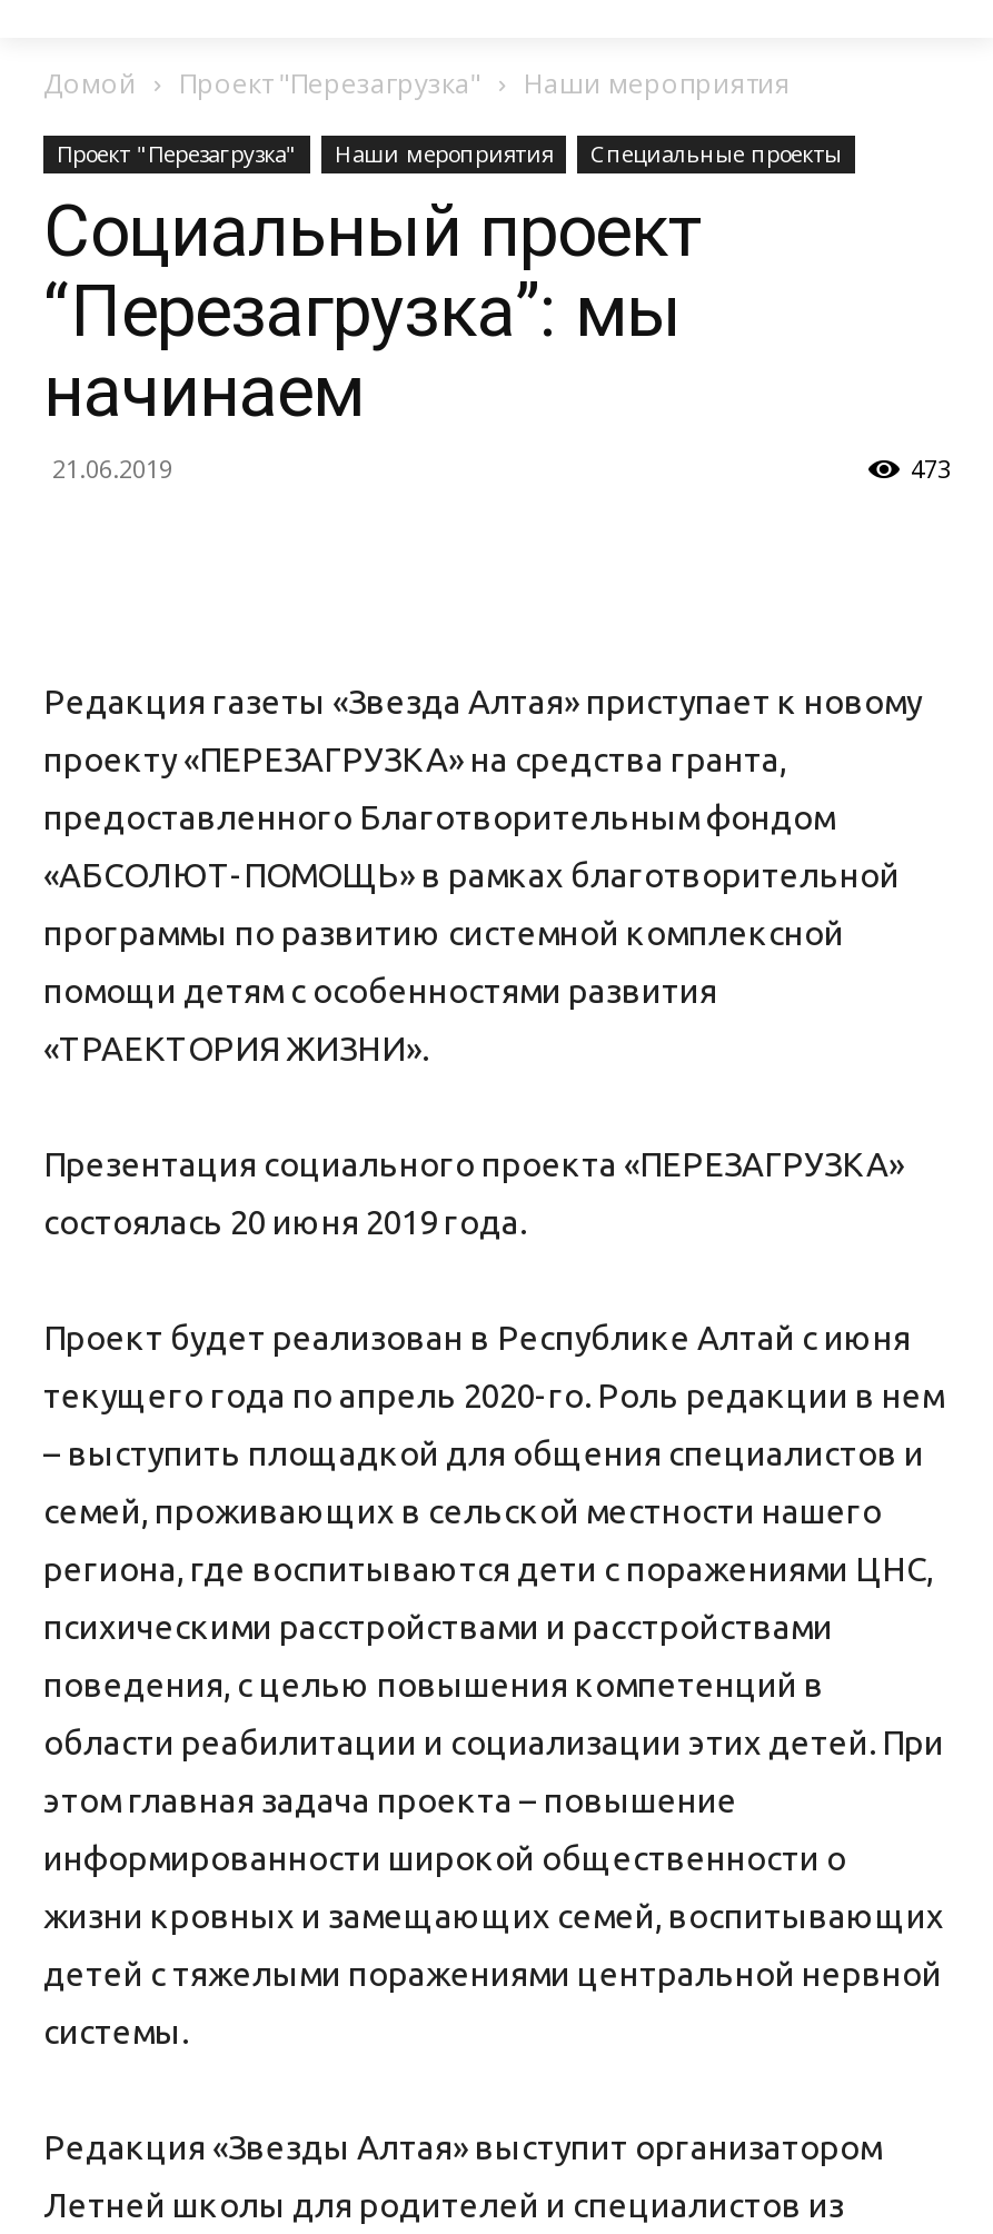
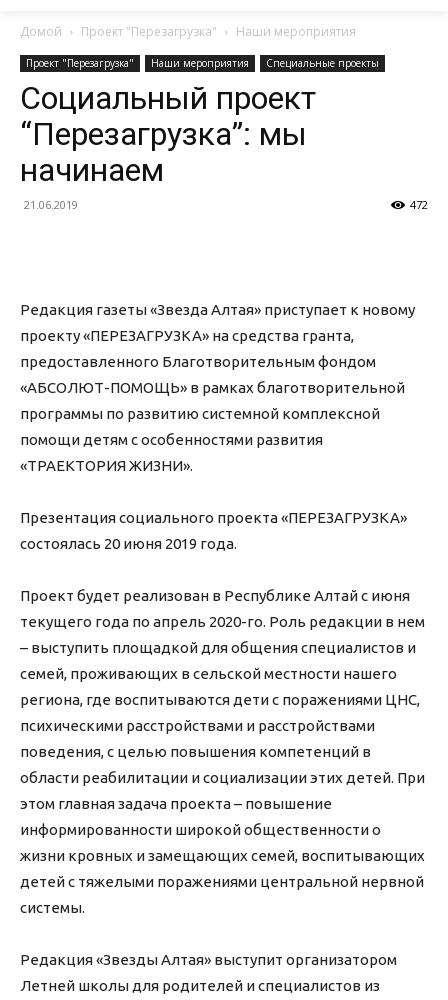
- 473
+ 472
